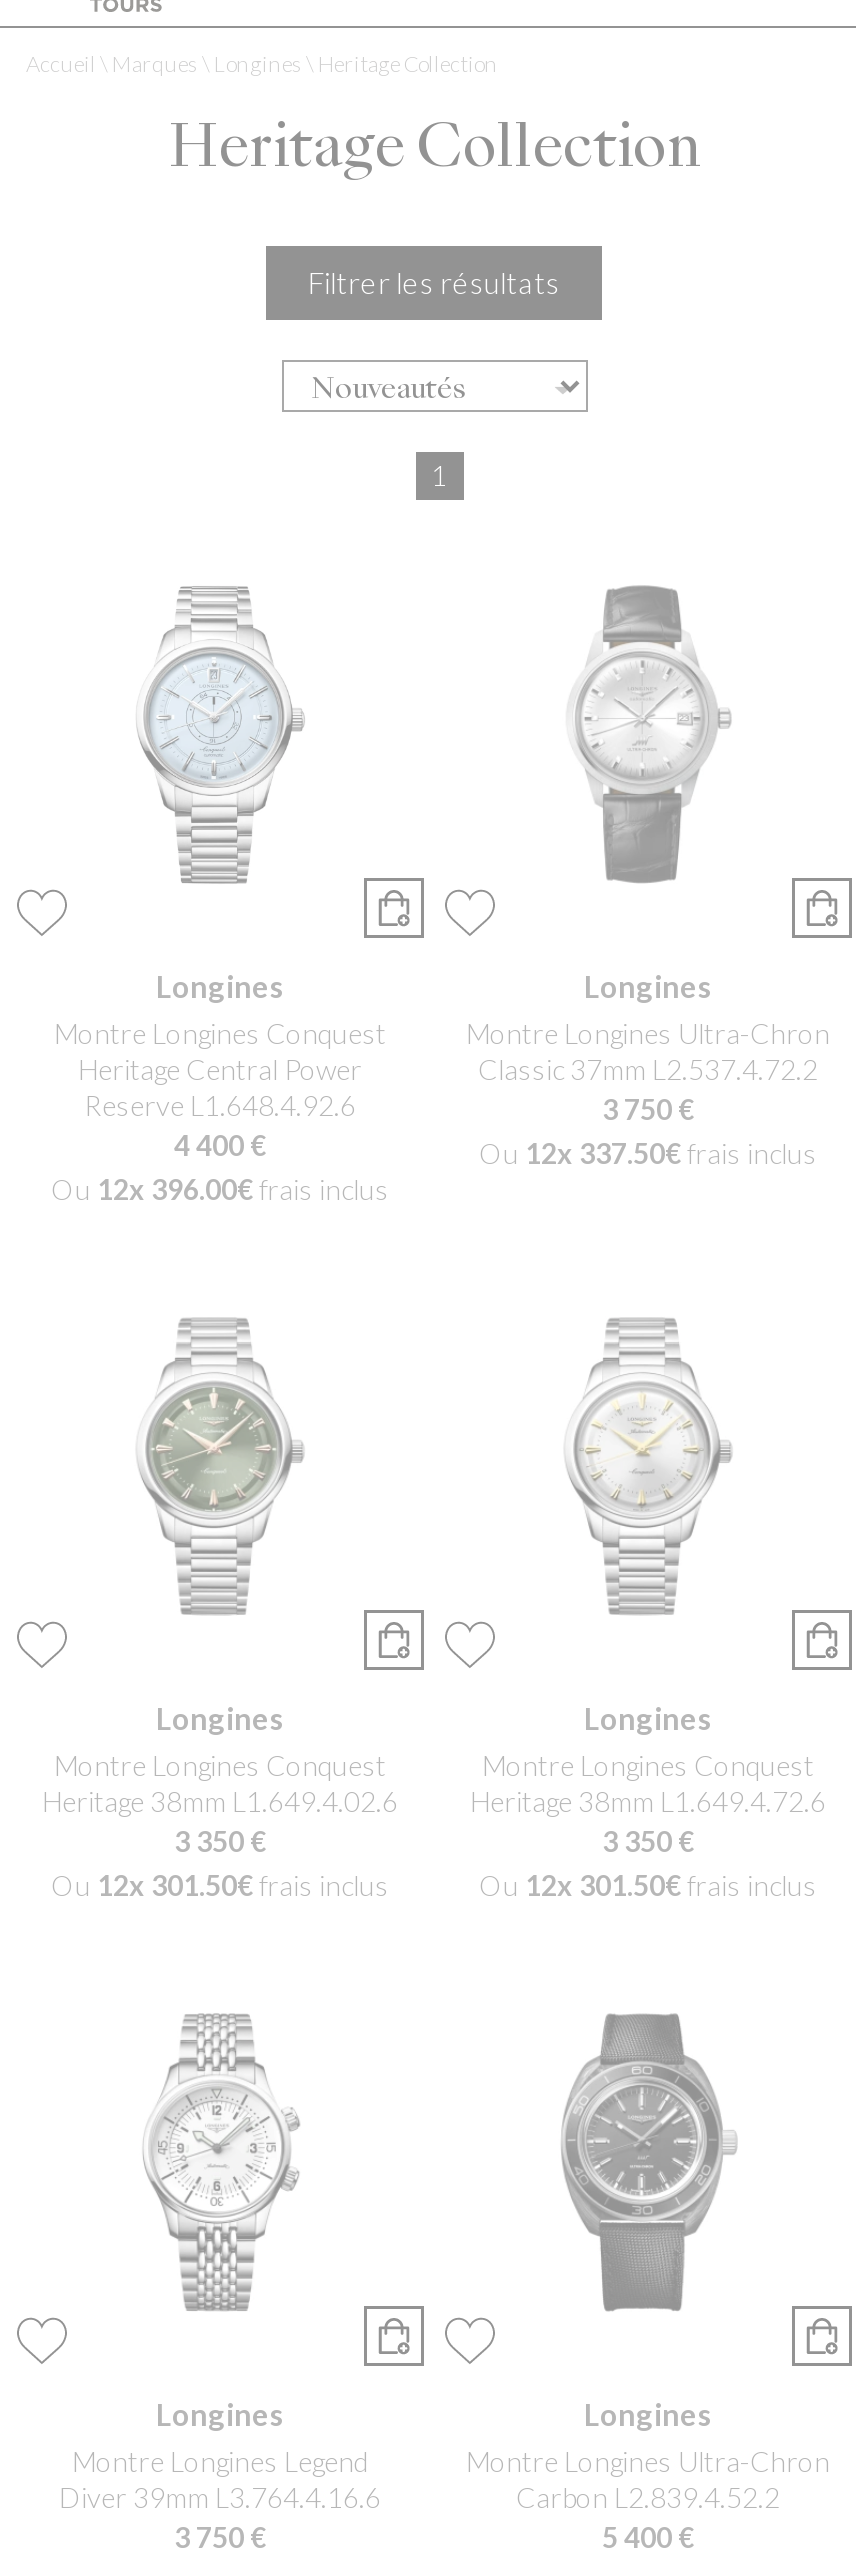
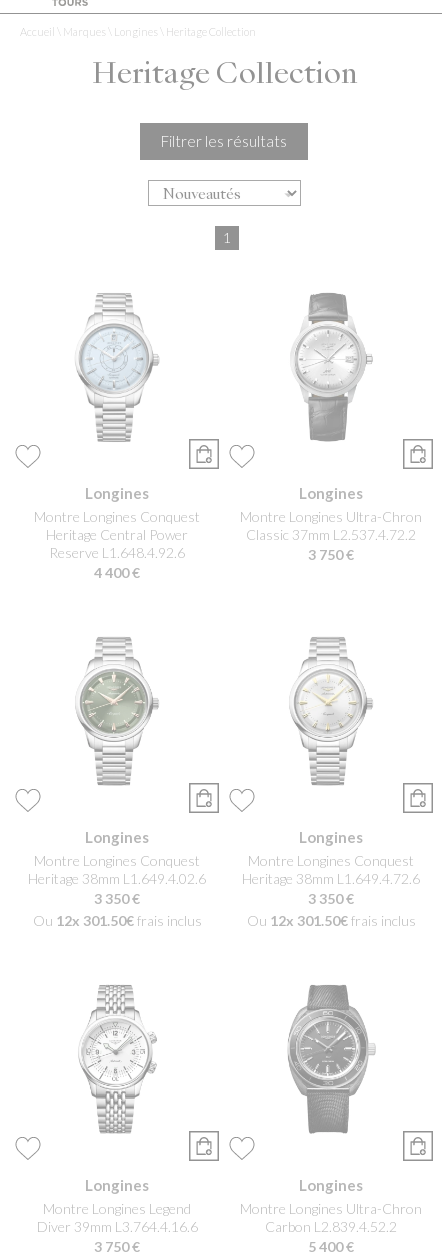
- Ou 12x 337.50€frais inclus

- Ou 12x 396.00€frais inclus
